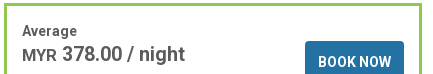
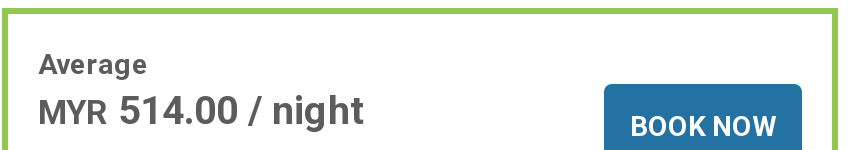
- MYR 378.00 / night
+ MYR 514.00 / night
